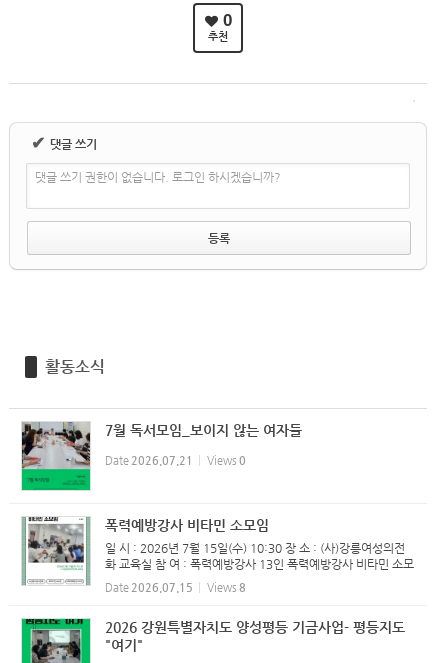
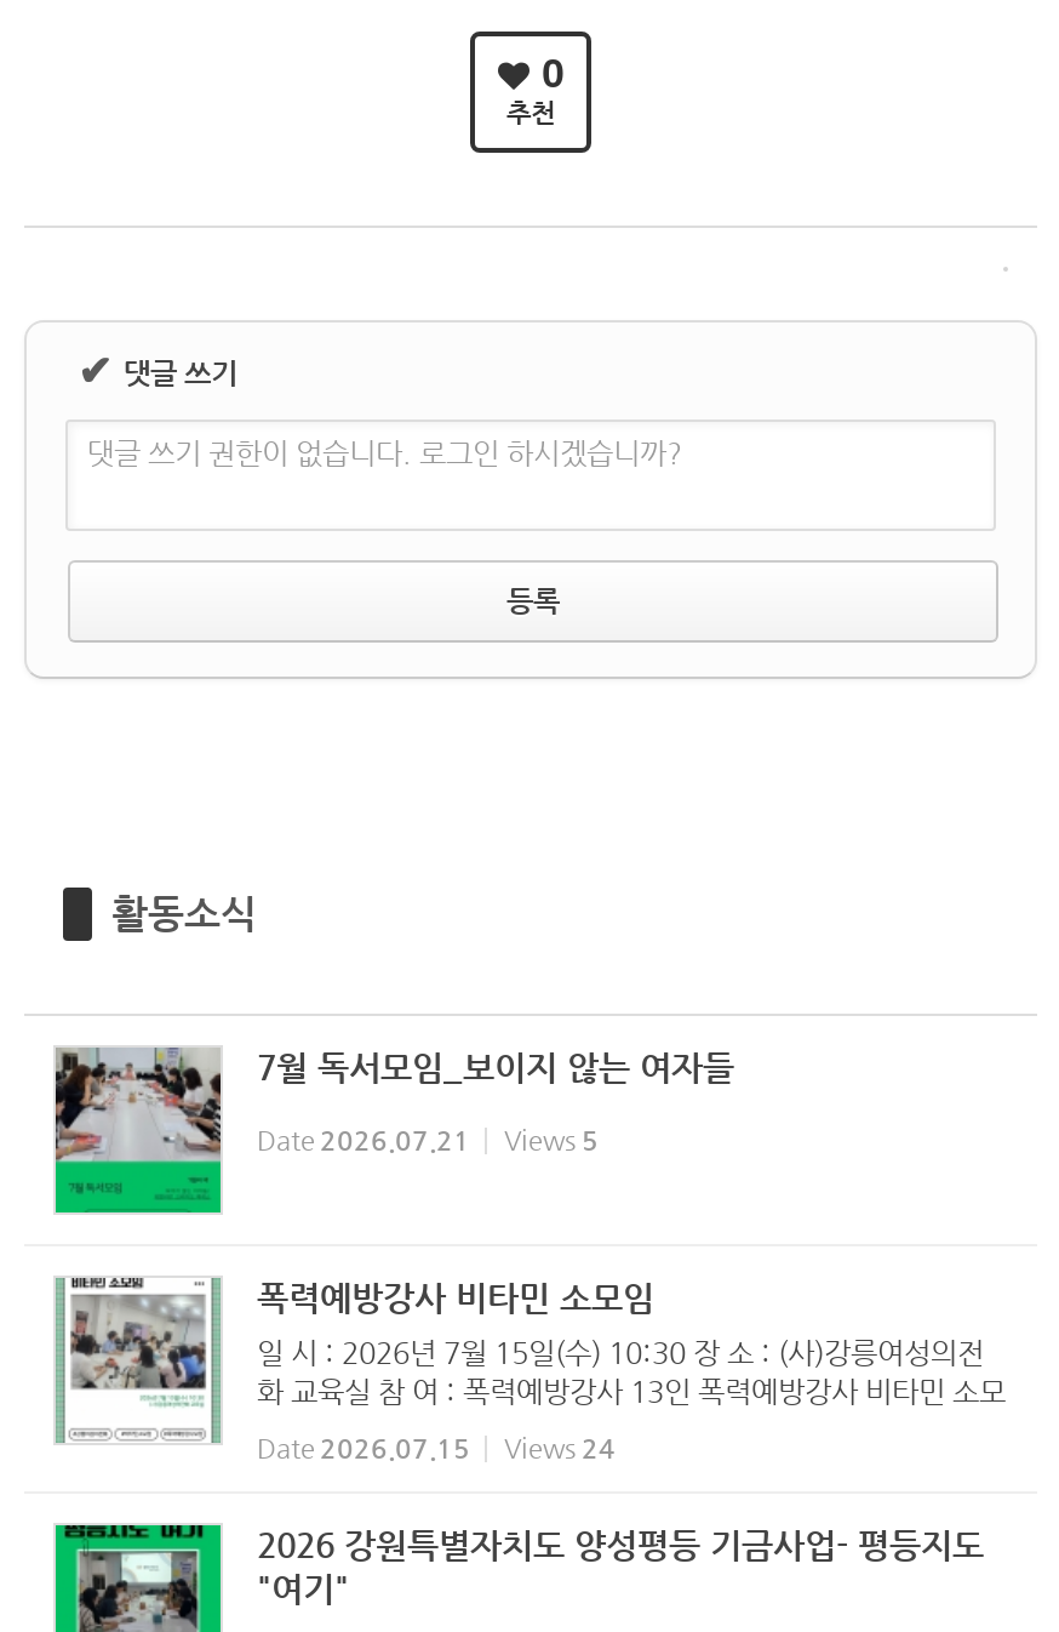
- Date 2026.07.21 Views 0
+ Date 2026.07.21 Views 5

- Date 2026.07.15 Views 8
+ Date 2026.07.15 Views 24
